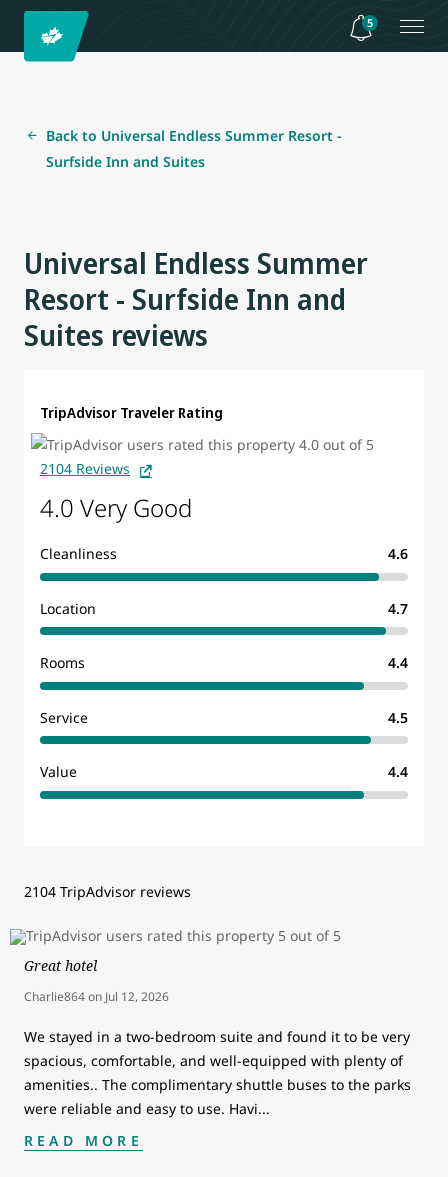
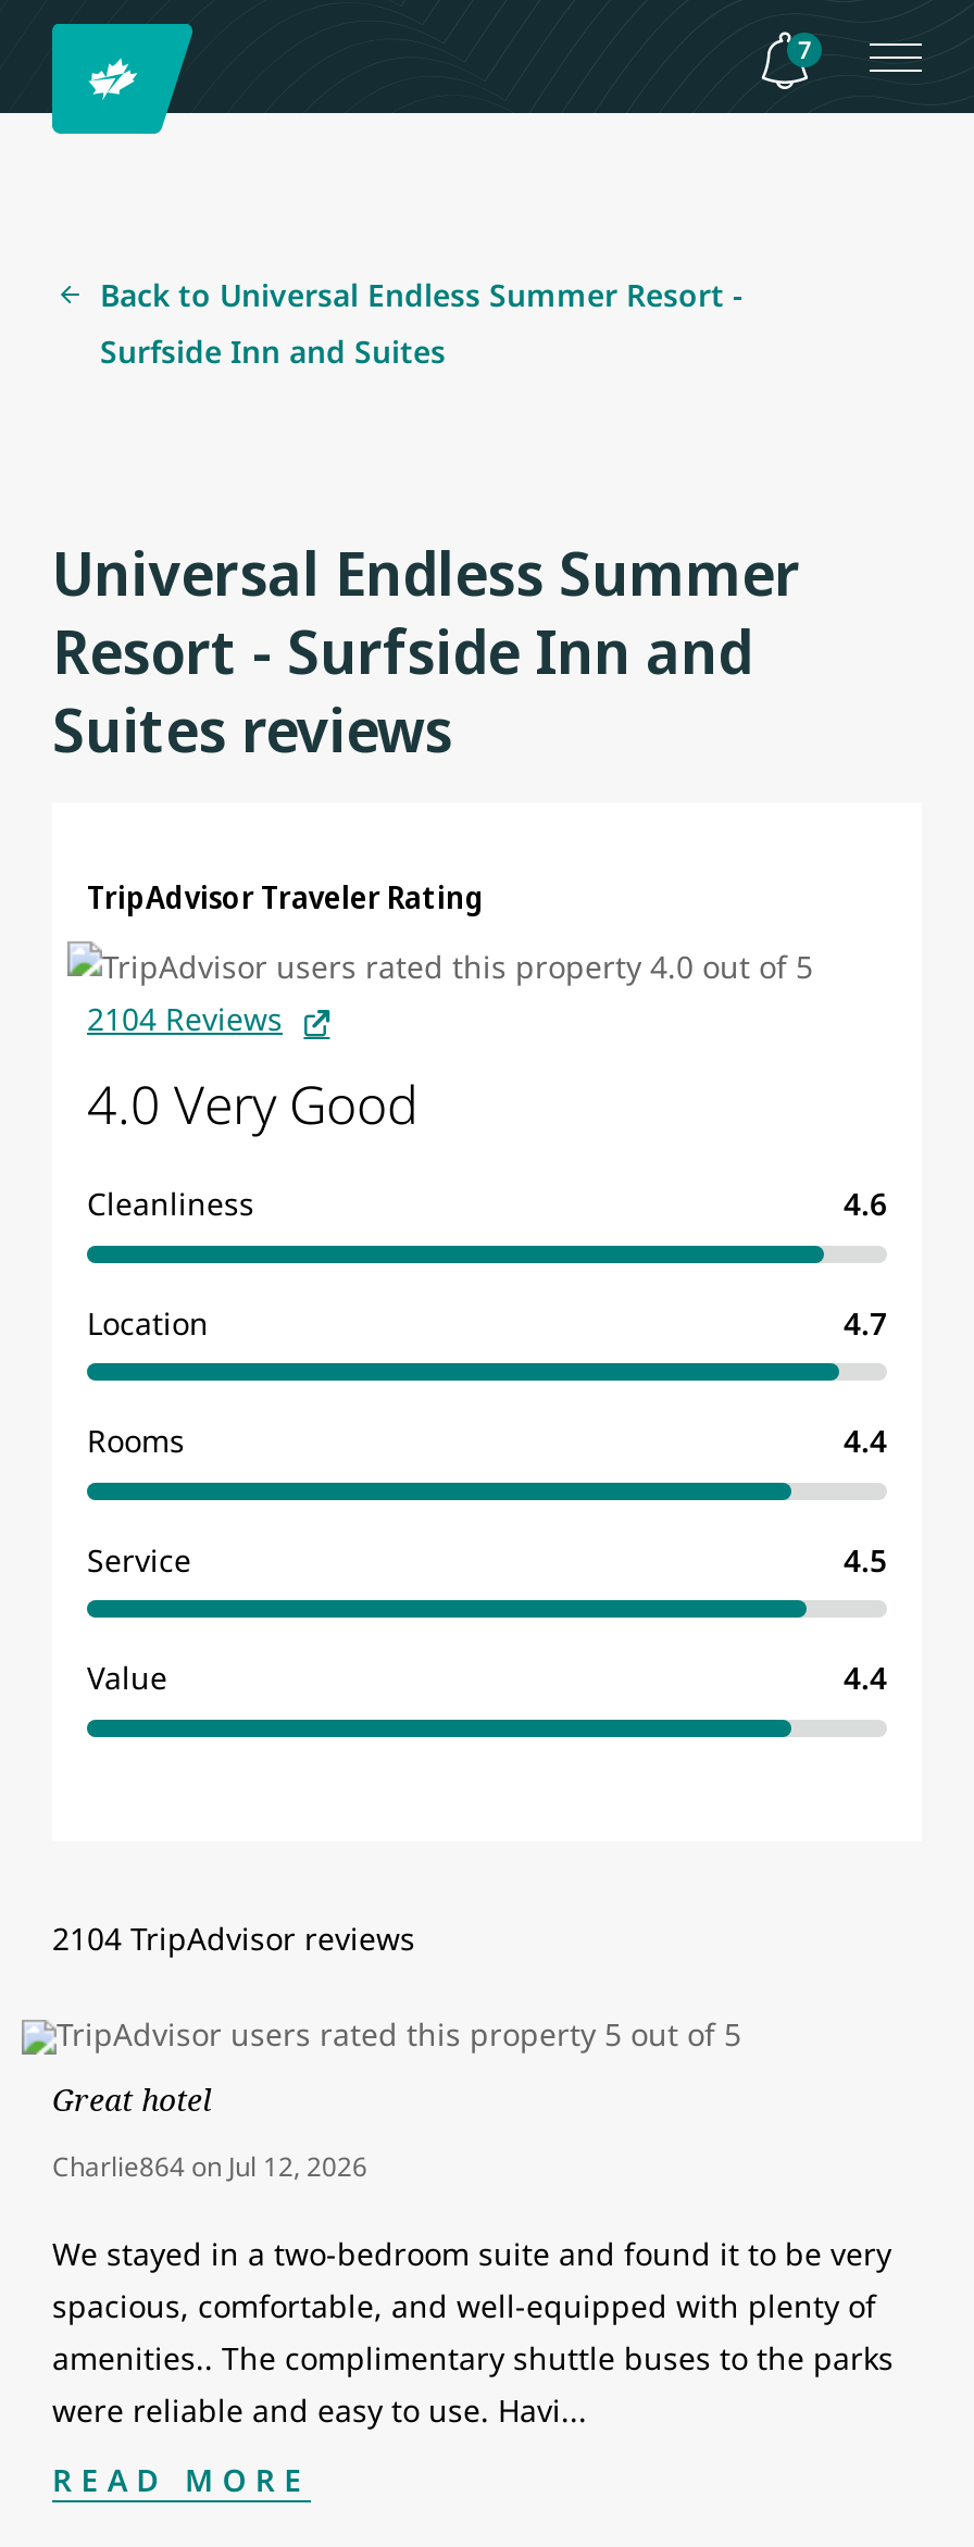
- 5
+ 7
